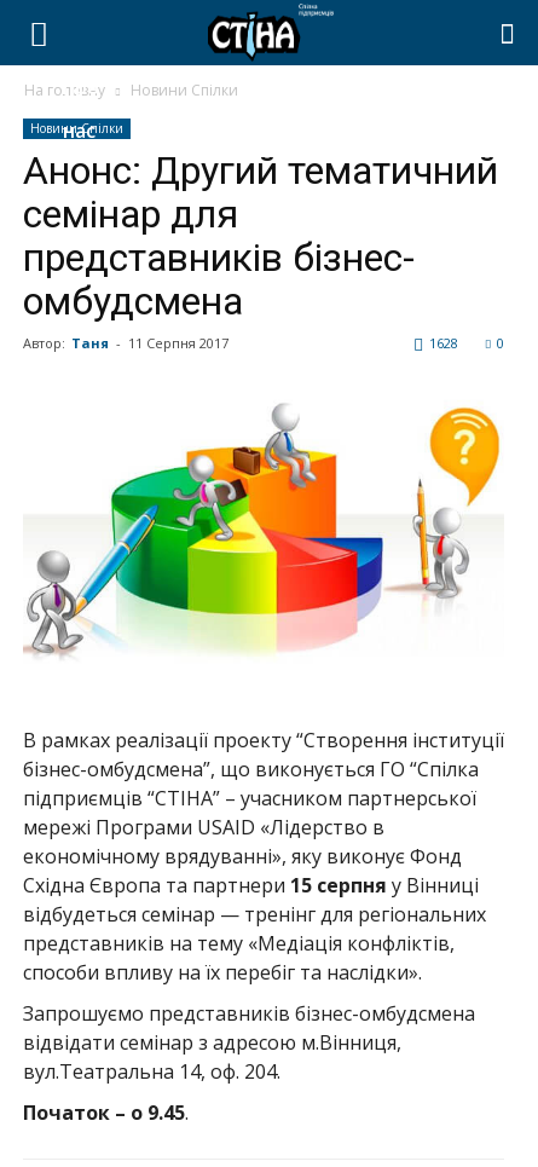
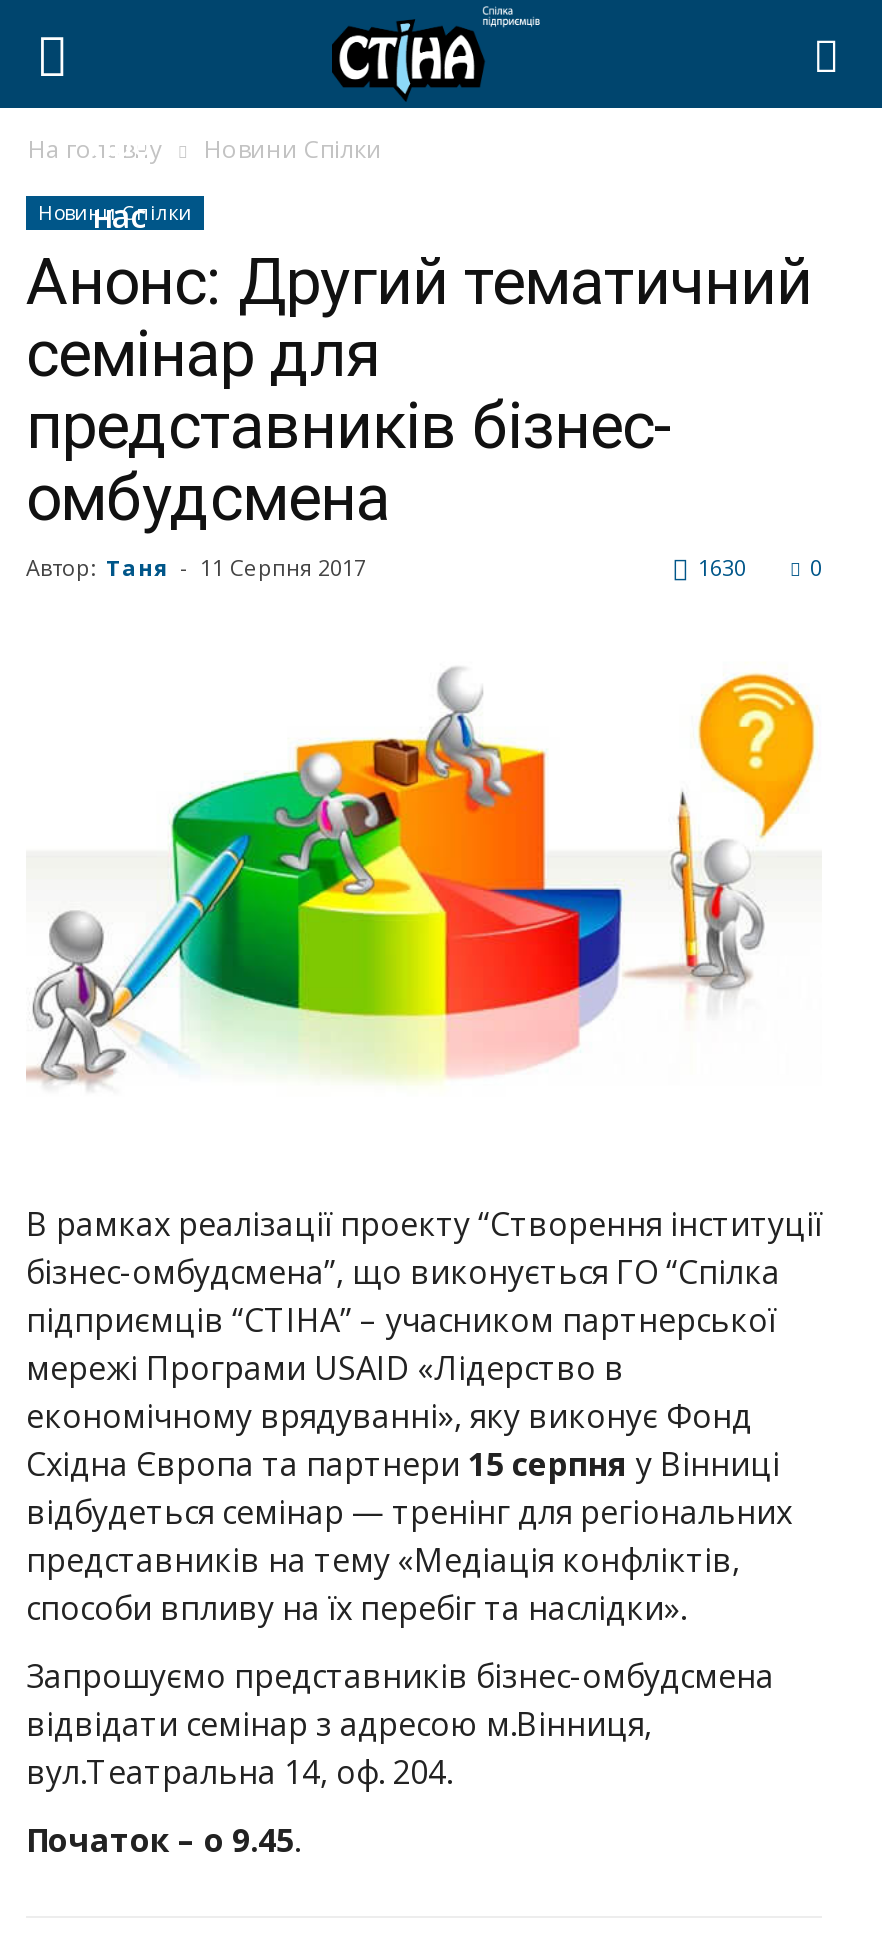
- 1628
+ 1630
